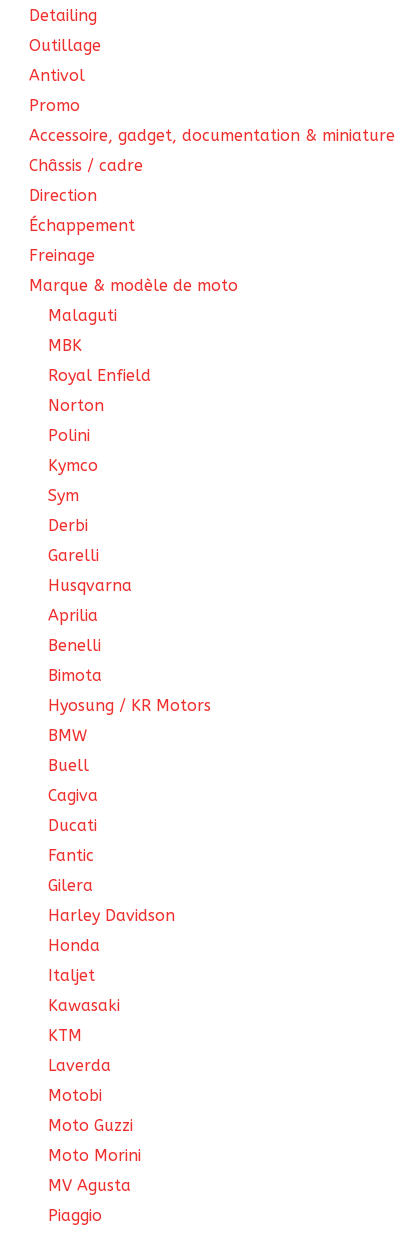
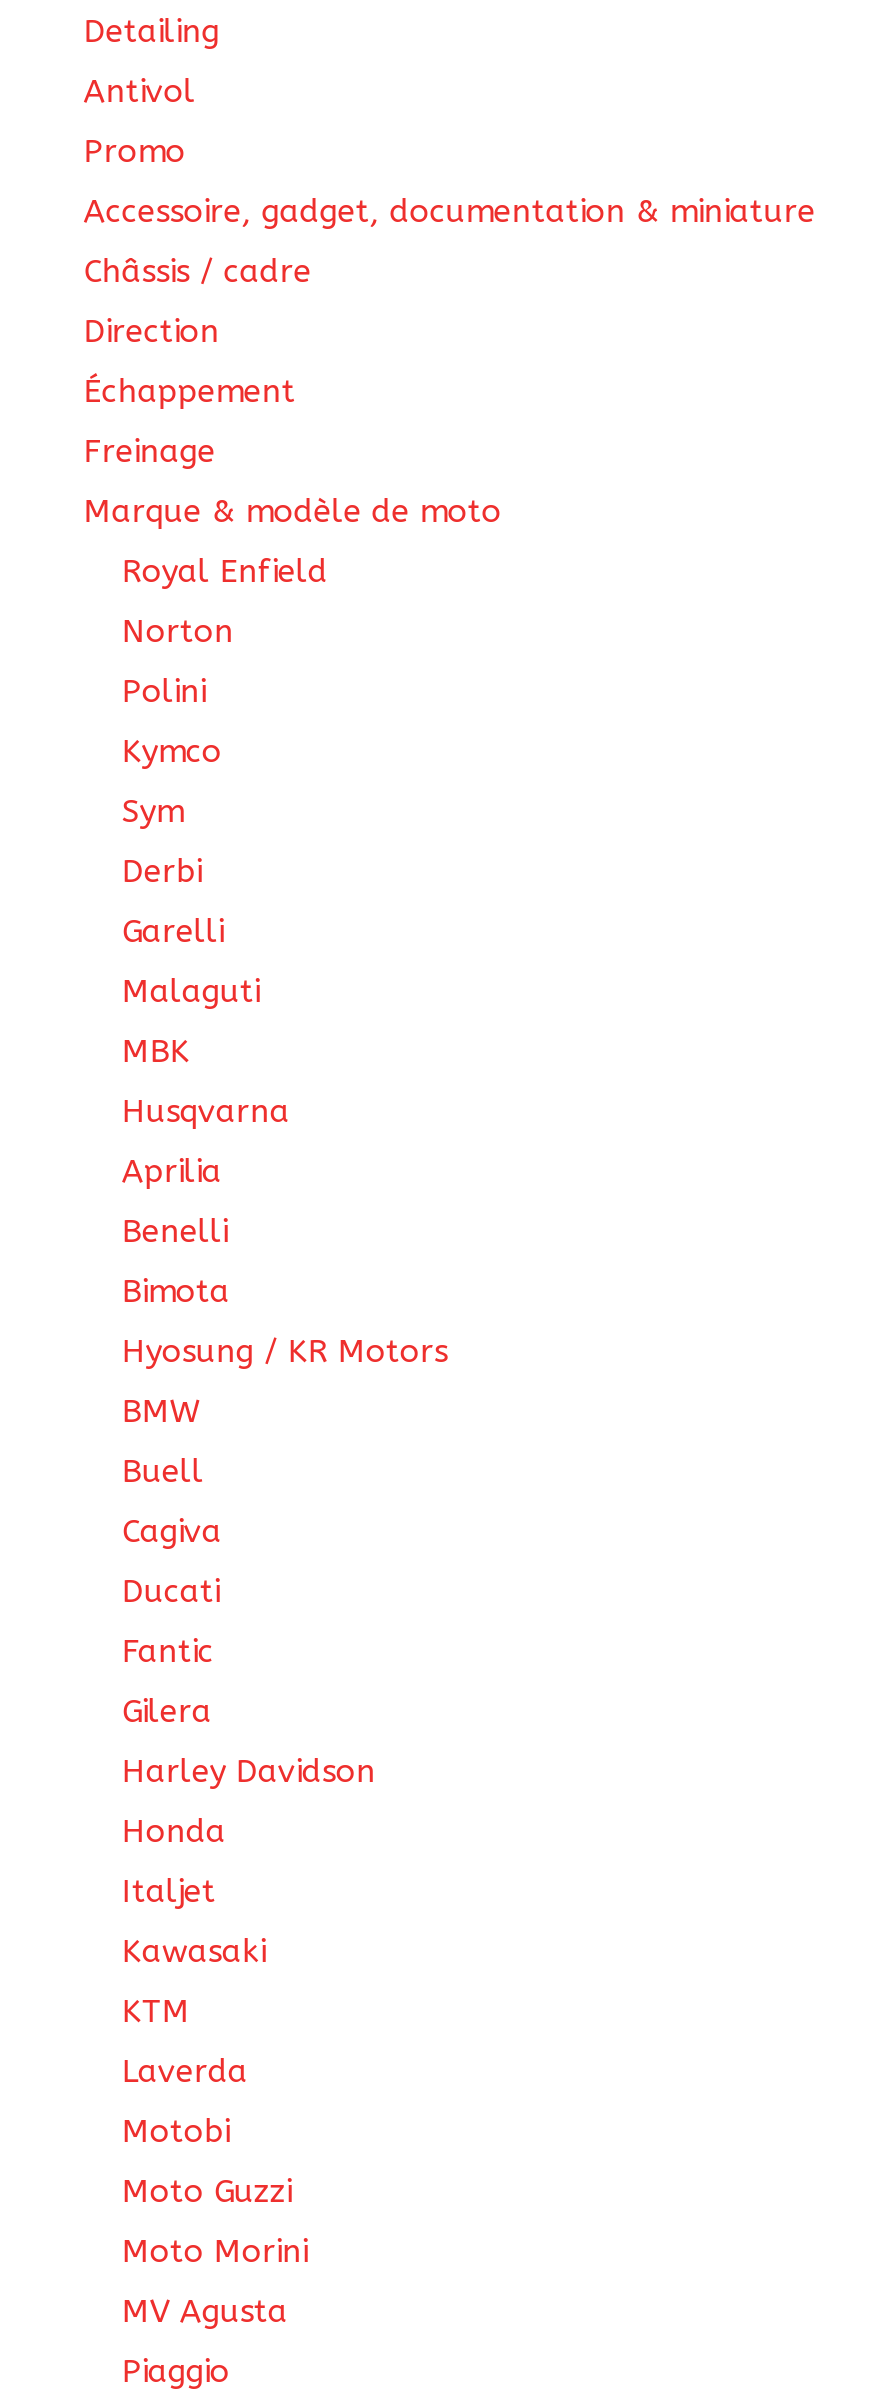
- Outillage

moved down: Malaguti | MBK

moved up: Royal Enfield | Norton | Polini | Kymco | Sym | Derbi | Garelli
